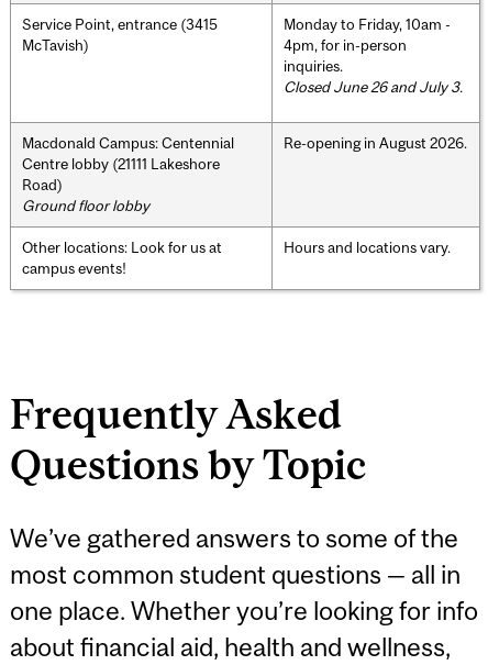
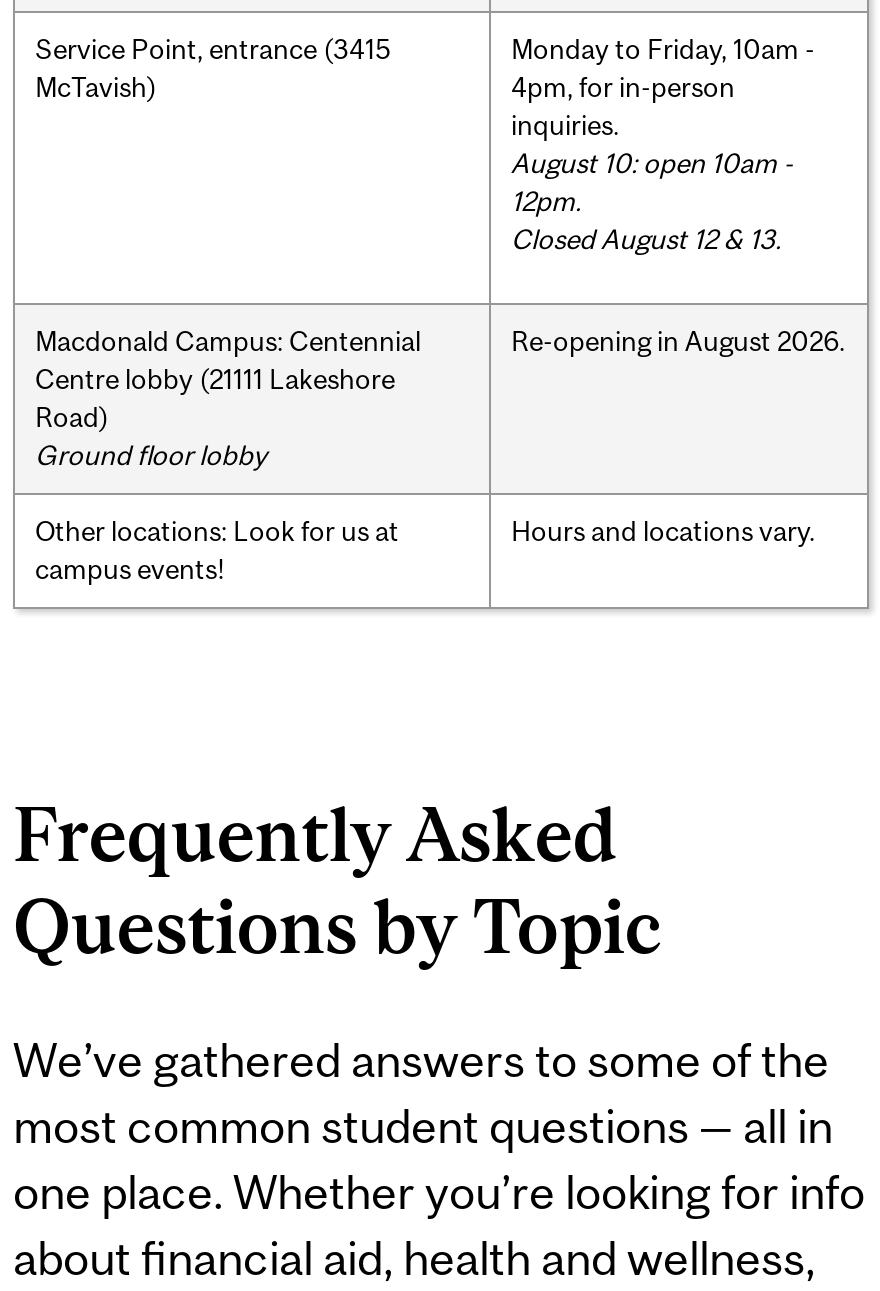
- Closed June 26 and July 3.
+ August 10: open 10am -
+ 12pm.
+ Closed August 12 & 13.
